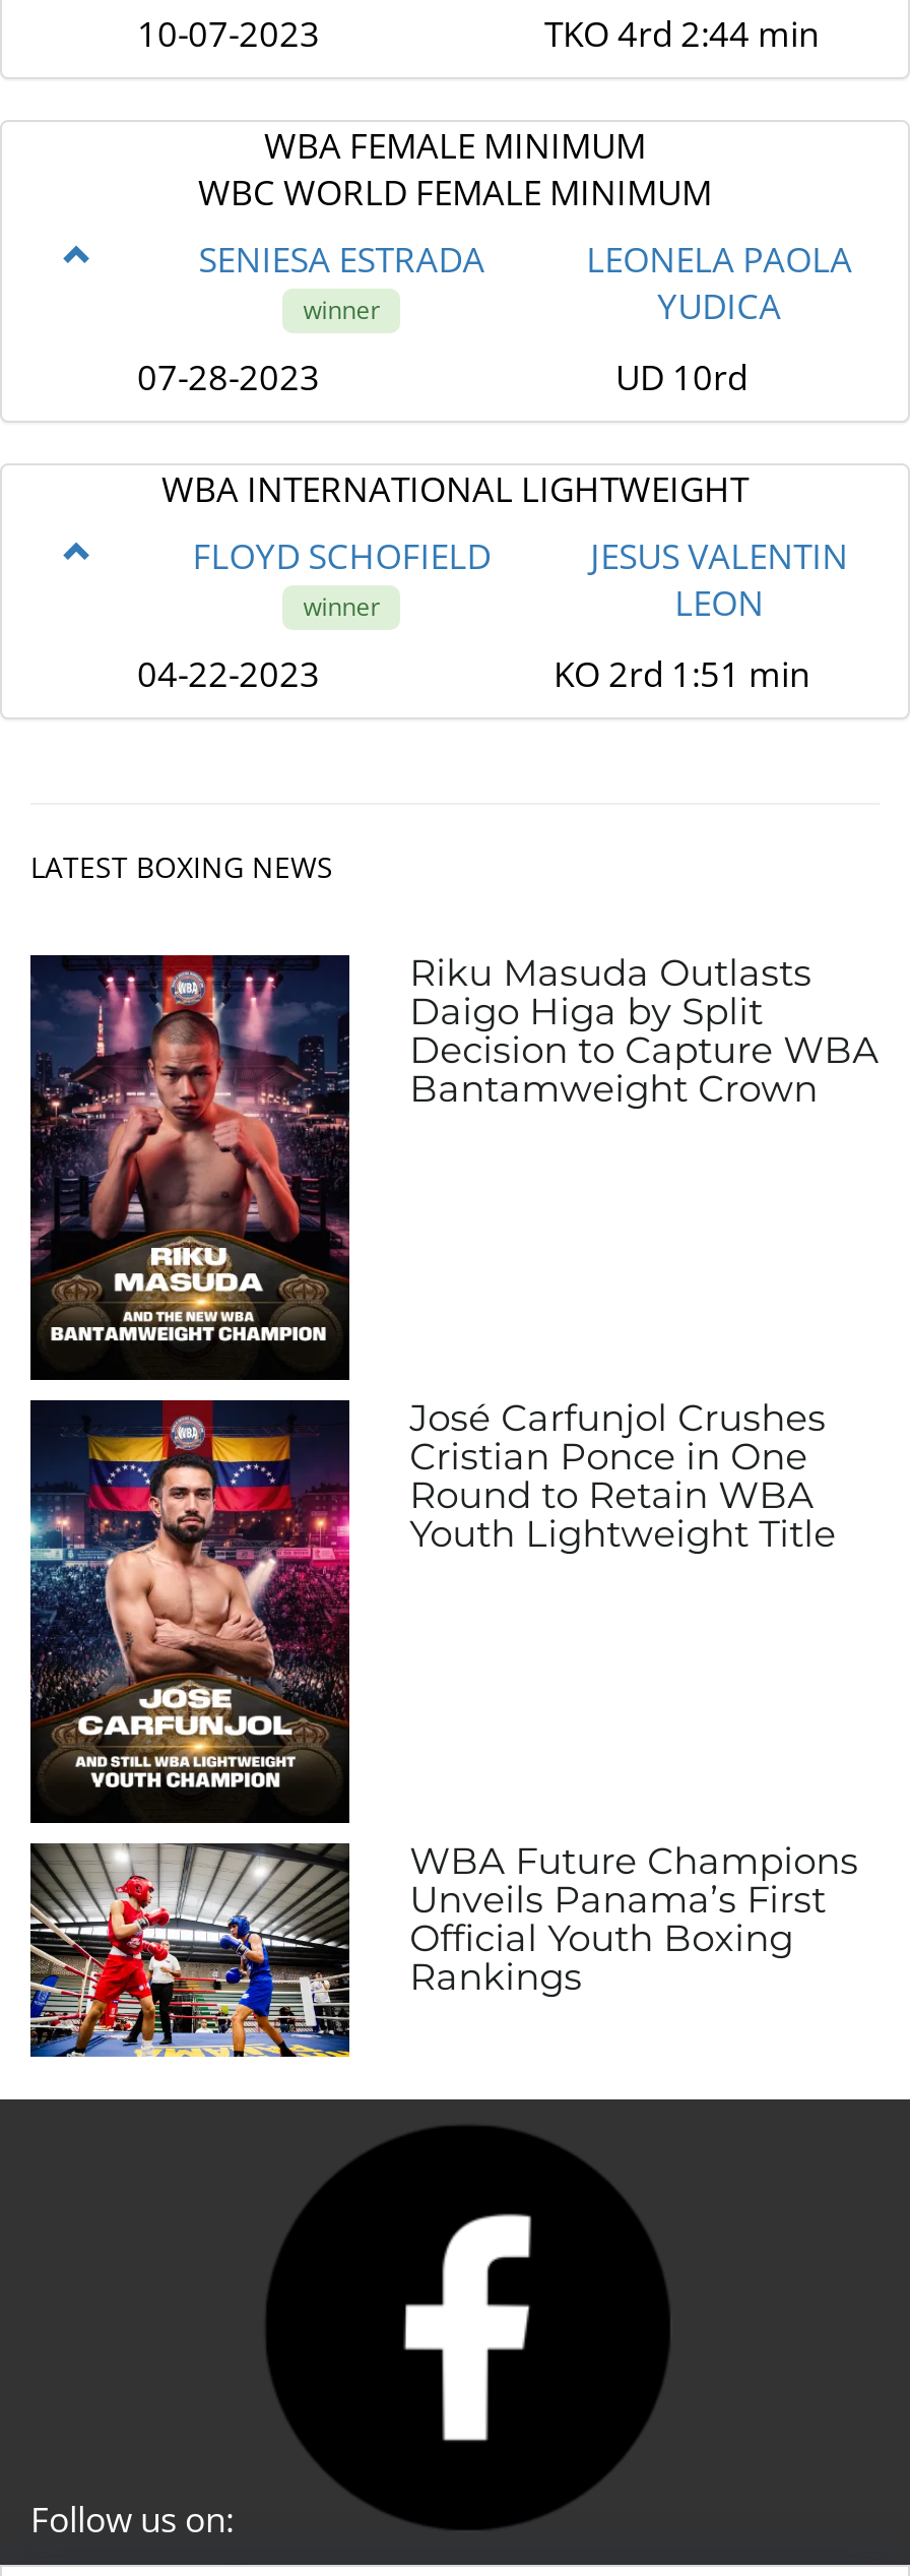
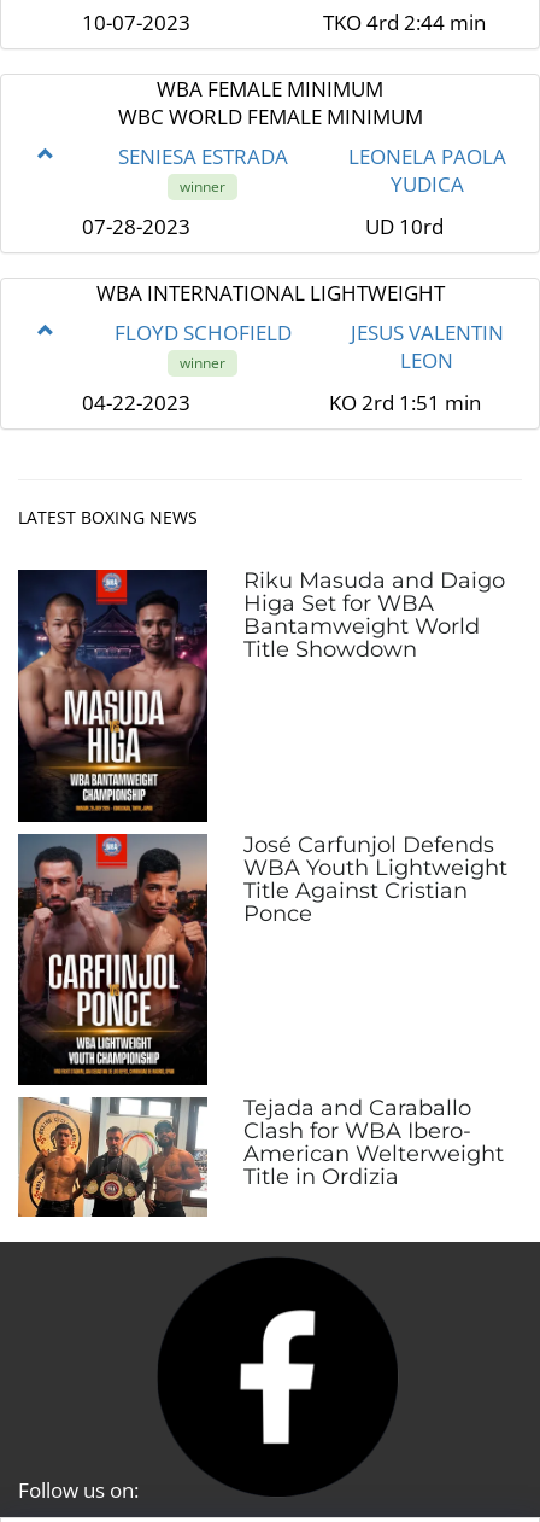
- [image]
- Riku Masuda Outlasts
- Daigo Higa by Split
- Decision to Capture WBA
- Bantamweight Crown
+ [image]
+ Riku Masuda and Daigo
+ Higa Set for WBA
+ Bantamweight World
+ Title Showdown

- [image]
- José Carfunjol Crushes
- Cristian Ponce in One
- Round to Retain WBA
- Youth Lightweight Title
+ [image]
+ José Carfunjol Defends
+ WBA Youth Lightweight
+ Title Against Cristian
+ Ponce

- [image]
- WBA Future Champions
- Unveils Panama’s First
- Official Youth Boxing
- Rankings
+ [image]
+ Tejada and Caraballo
+ Clash for WBA Ibero-
+ American Welterweight
+ Title in Ordizia
